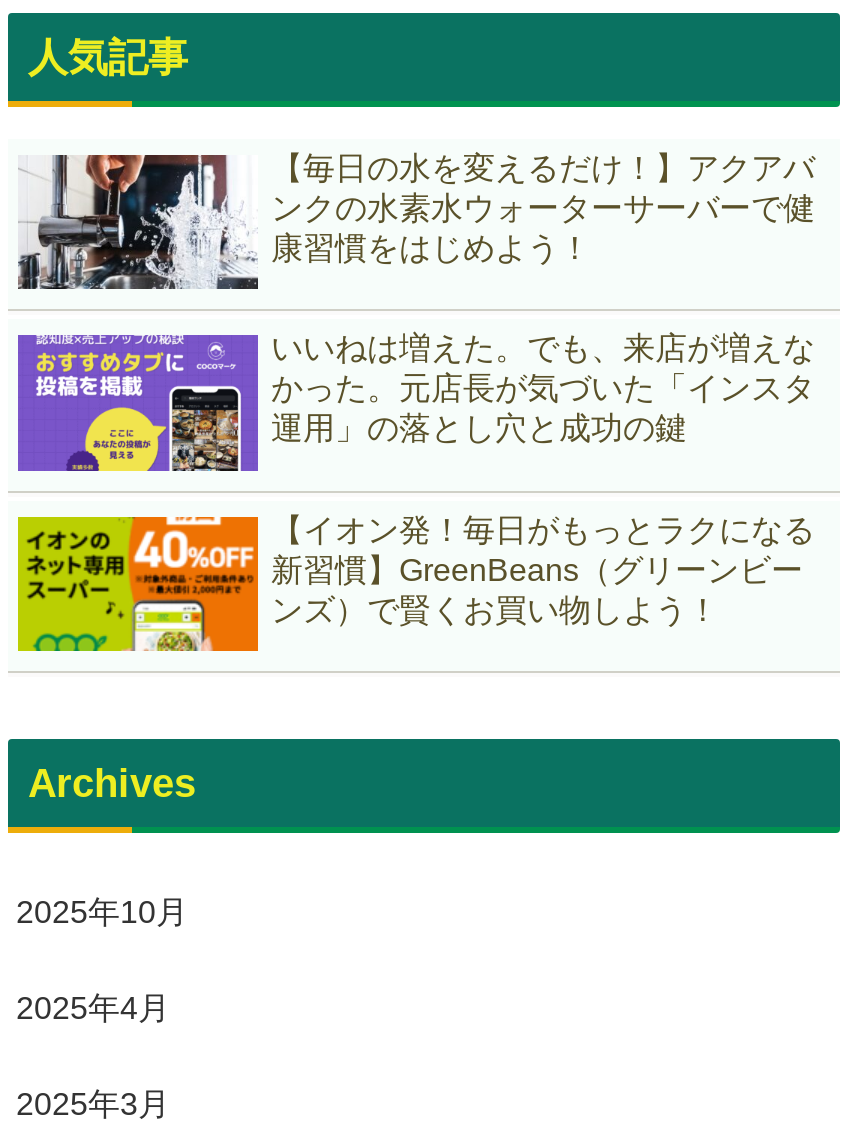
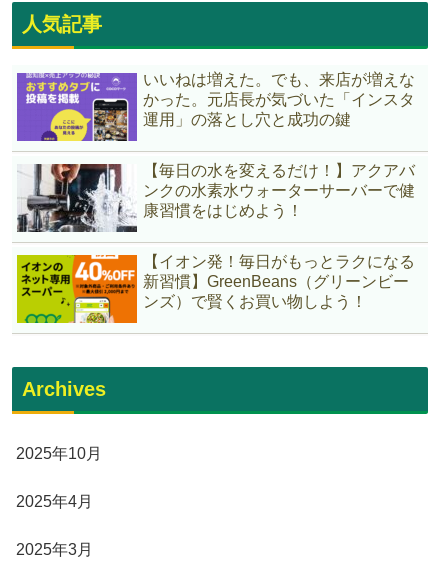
moved down: [image] | 【毎日の水を変えるだけ！】アクアバ | ンクの水素水ウォーターサーバーで健 | 康習慣をはじめよう！

moved up: [image] | いいねは増えた。でも、来店が増えな | かった。元店長が気づいた「インスタ | 運用」の落とし穴と成功の鍵
